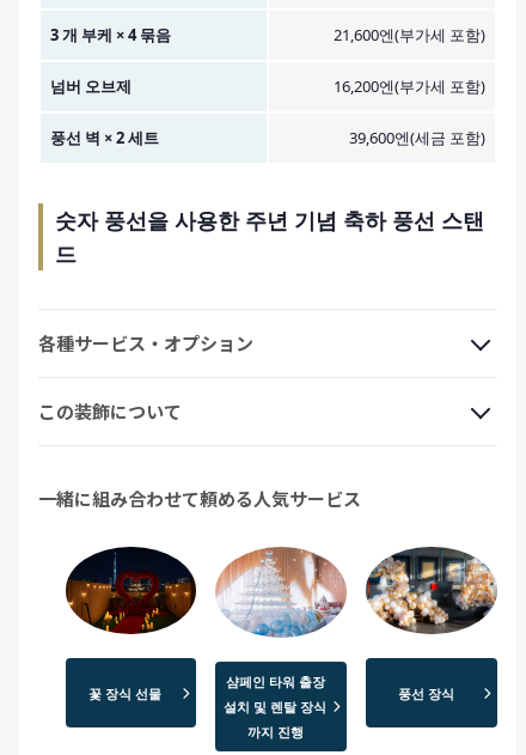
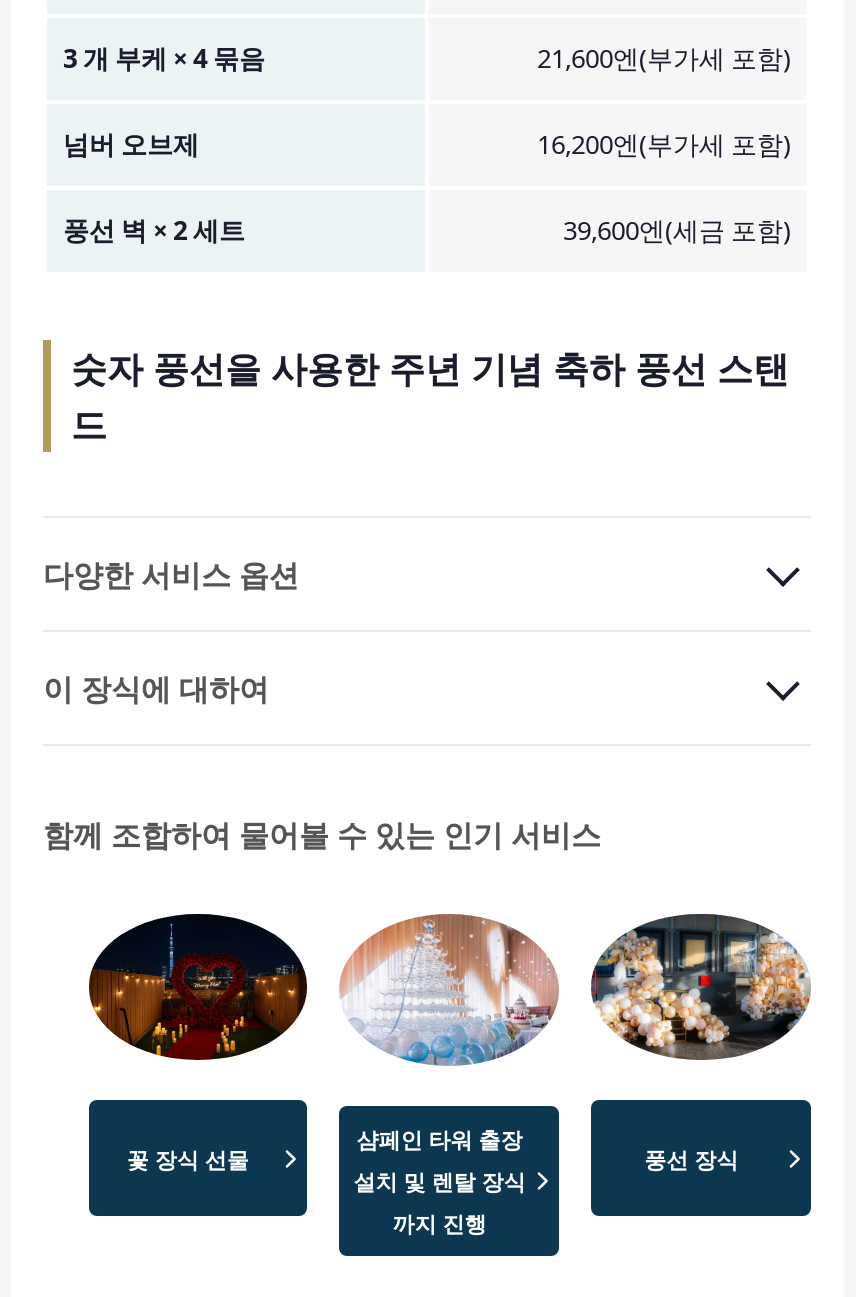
- 各種サービス・オプション
+ 다양한 서비스 옵션

- この装飾について
+ 이 장식에 대하여

- 一緒に組み合わせて頼める人気サービス
+ 함께 조합하여 물어볼 수 있는 인기 서비스
